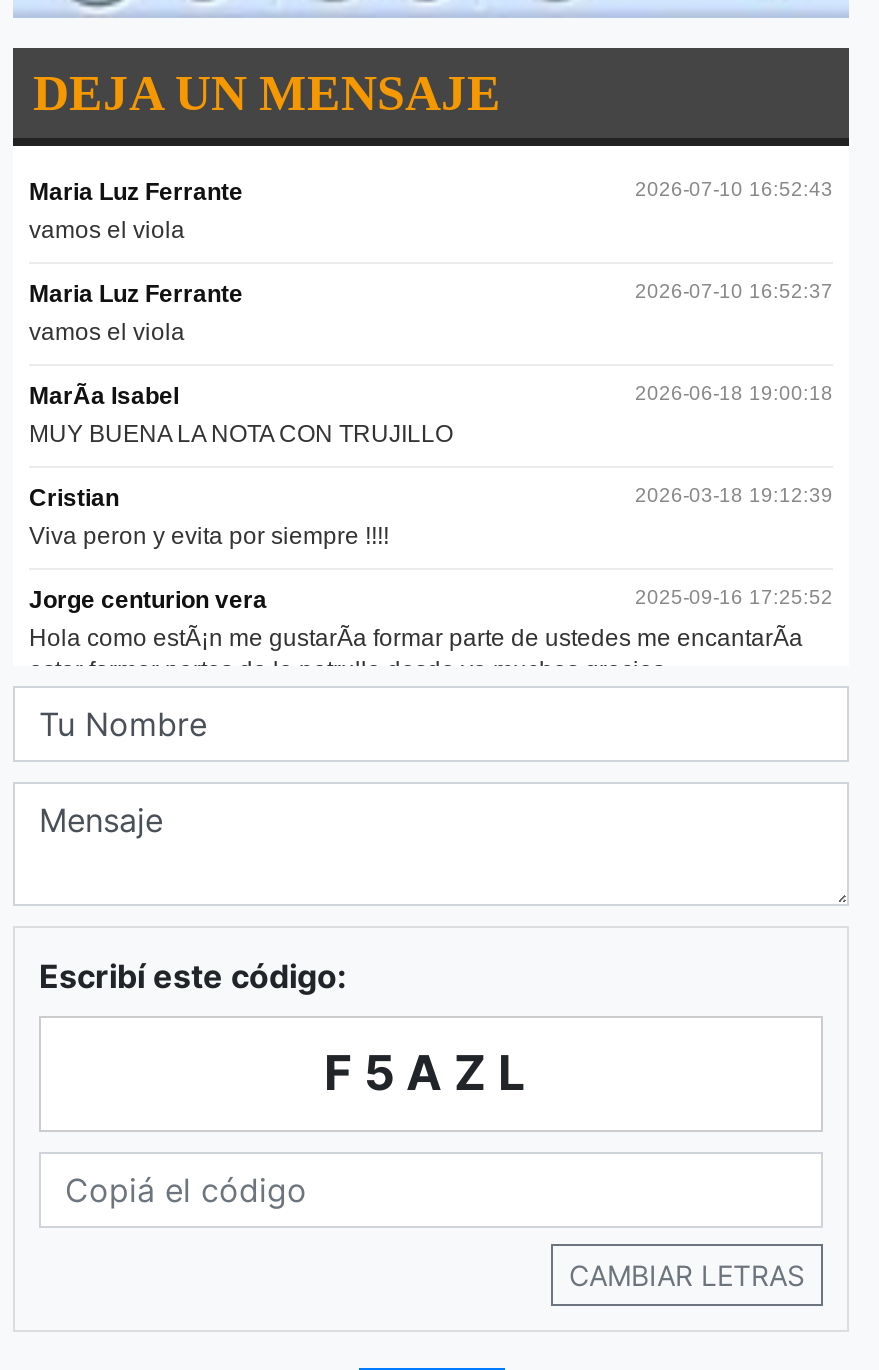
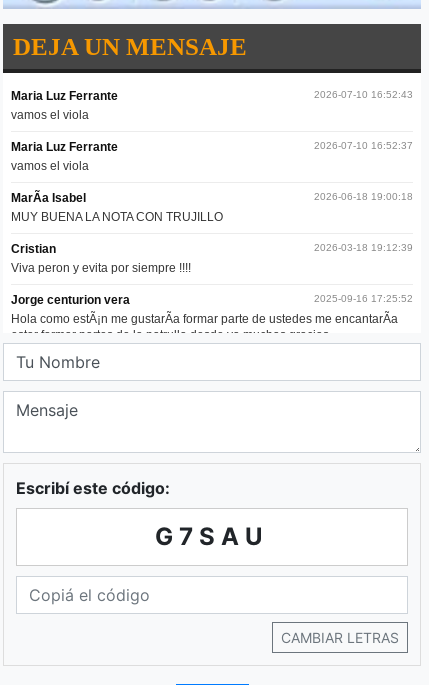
- F5AZL
+ G7SAU
